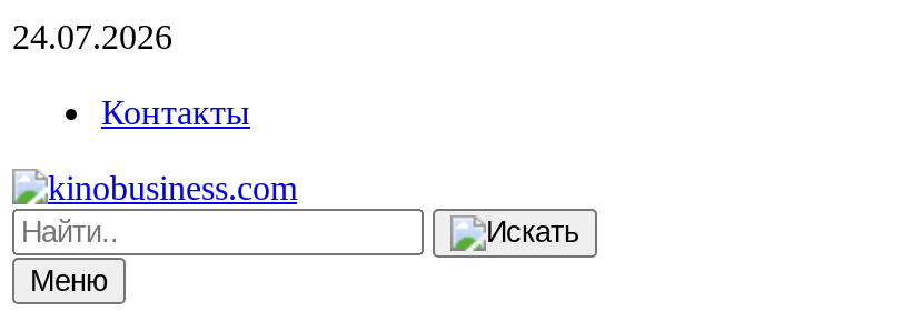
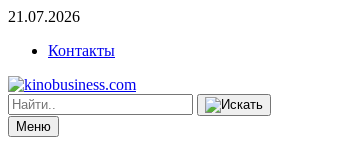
- 24.07.2026
+ 21.07.2026
